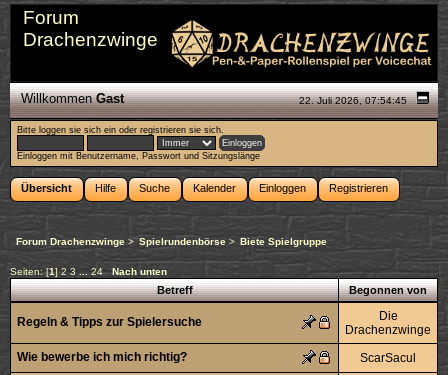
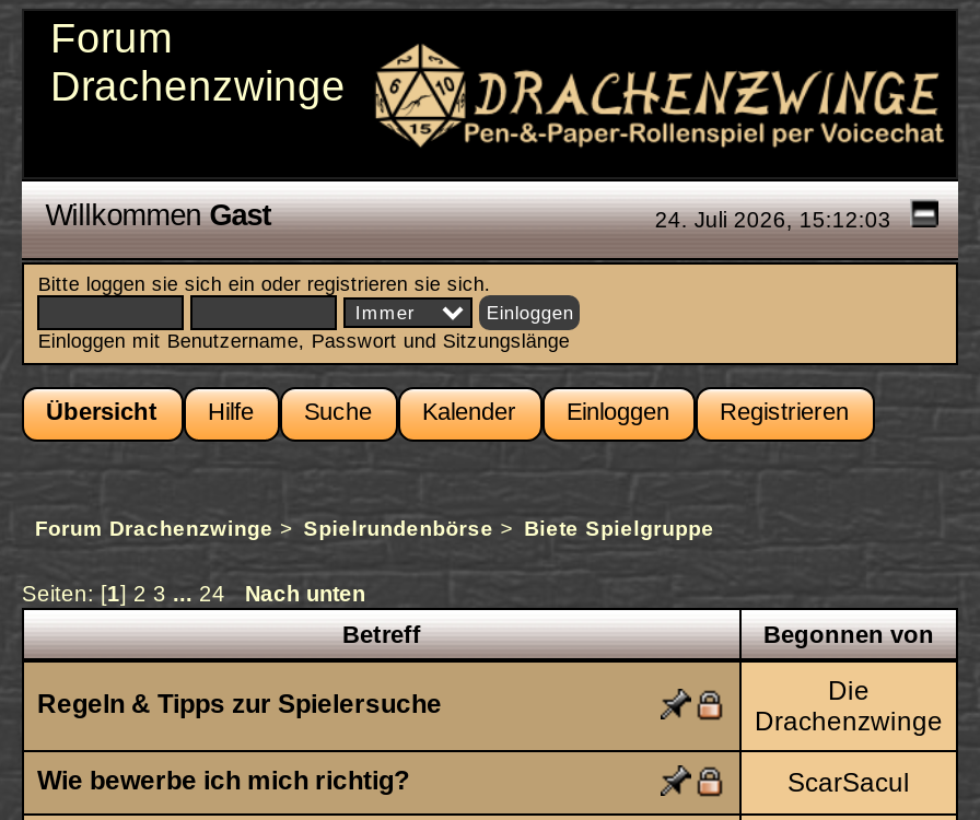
- 22. Juli 2026, 07:54:45
+ 24. Juli 2026, 15:12:03
